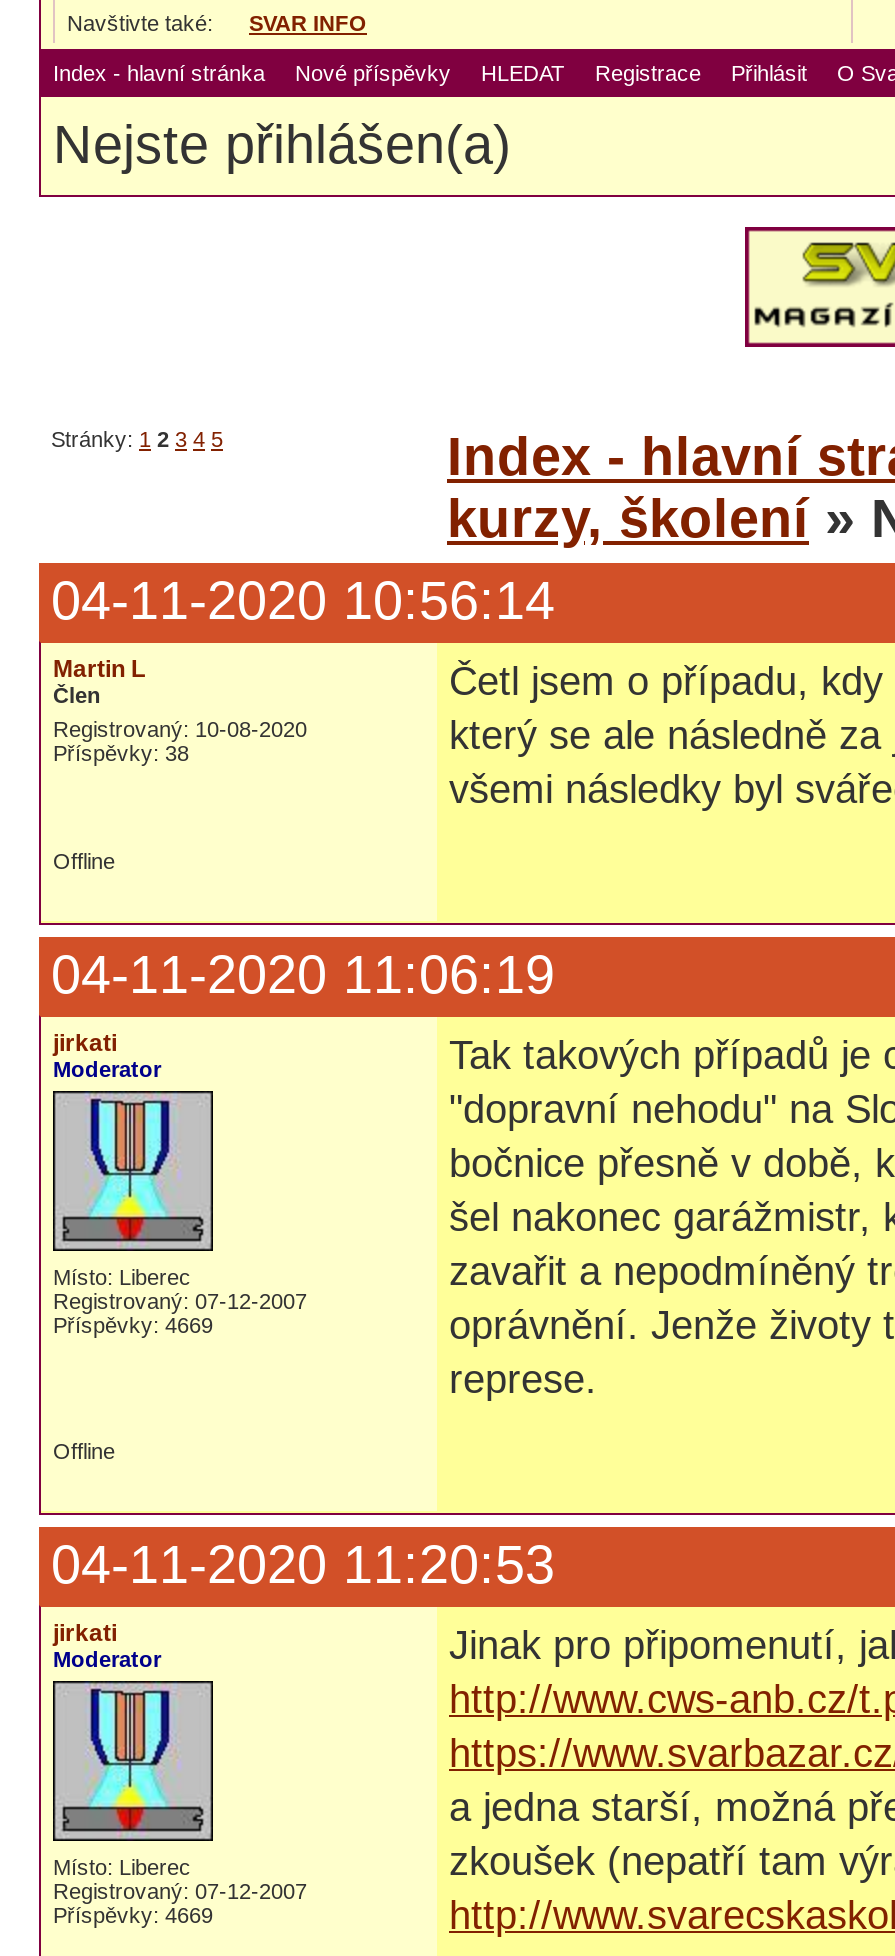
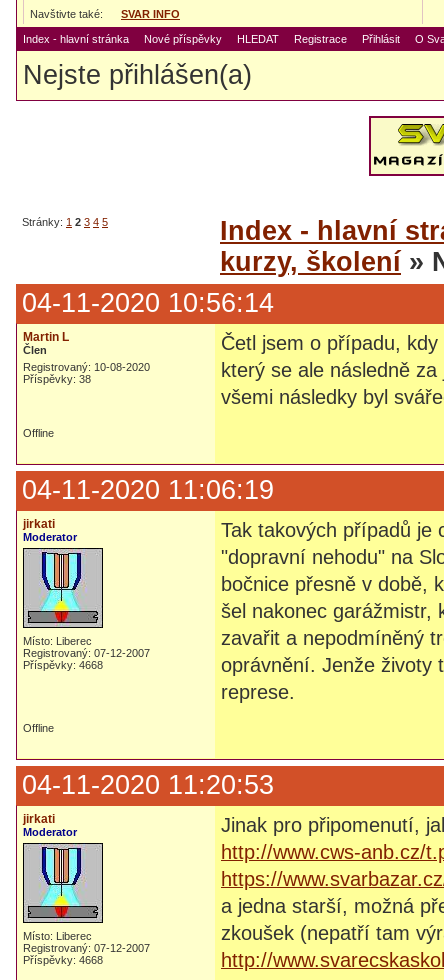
- Příspěvky: 4669
+ Příspěvky: 4668

- Příspěvky: 4669
+ Příspěvky: 4668
